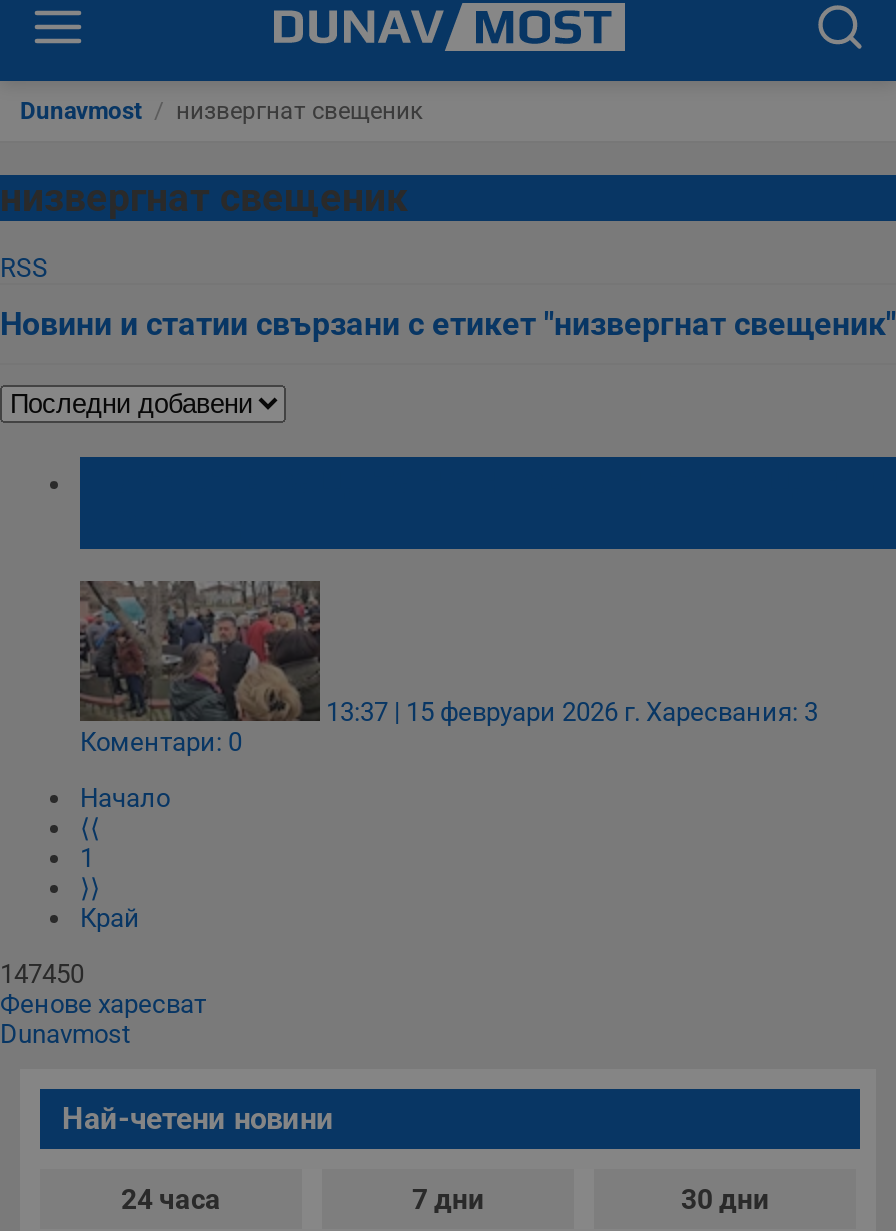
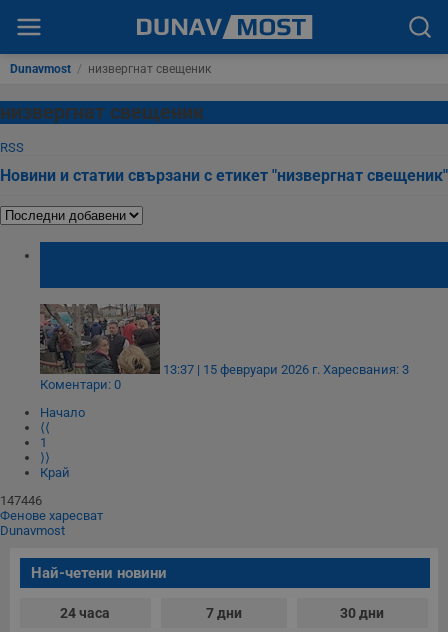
- 147450
+ 147446
